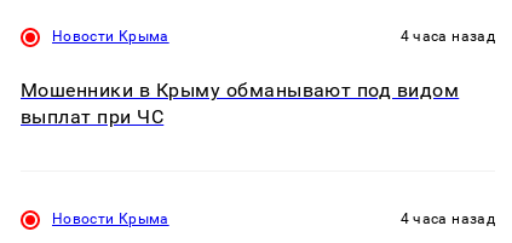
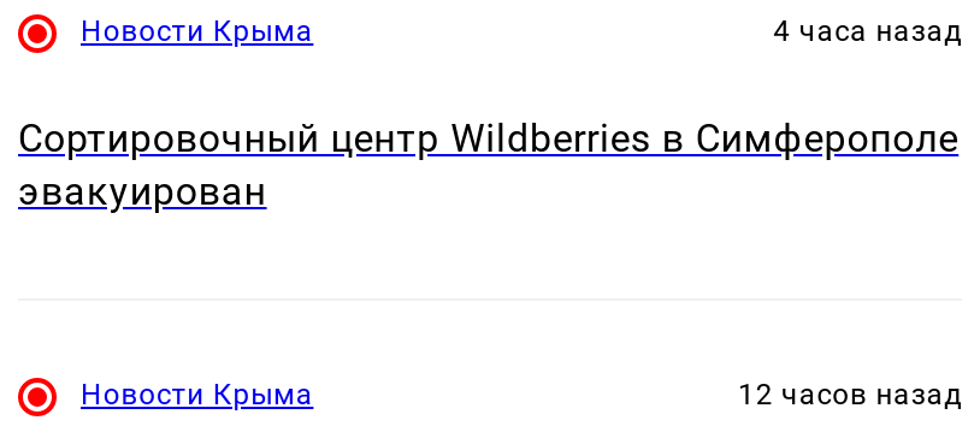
- Мошенники в Крыму обманывают под видом
- выплат при ЧС
+ Сортировочный центр Wildberries в Симферополе
+ эвакуирован

- 4 часа назад
+ 12 часов назад
